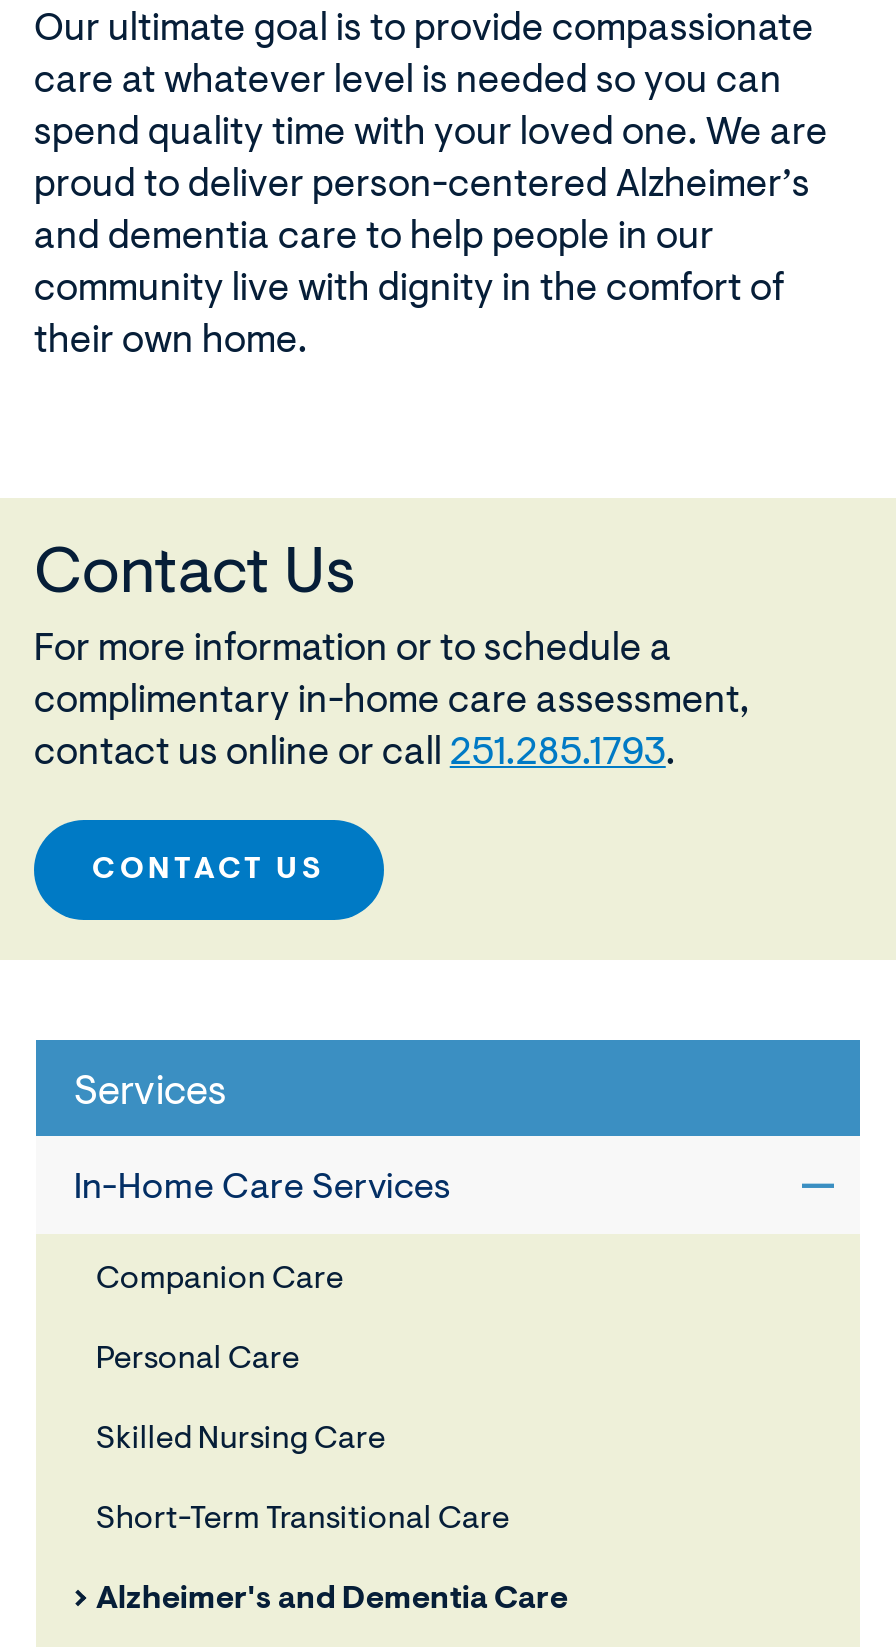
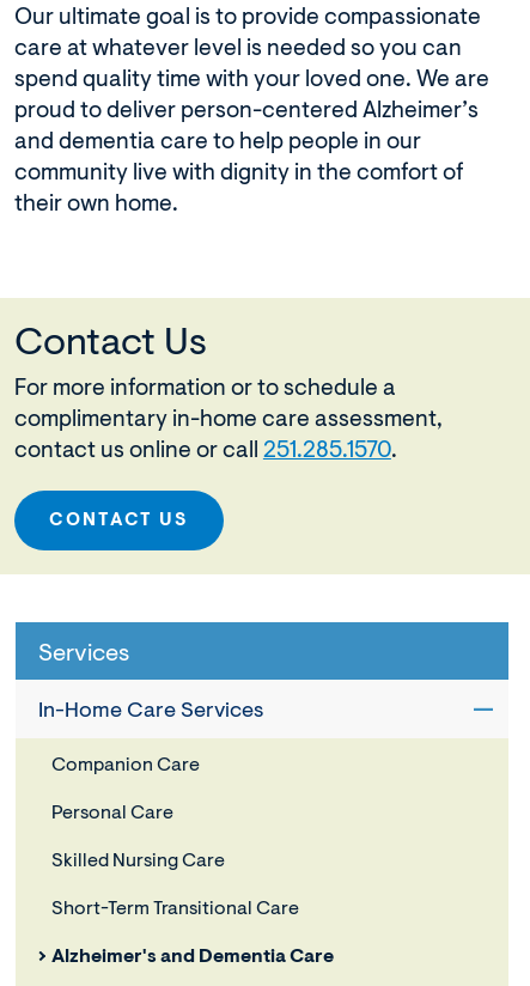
- contact us online or call 251.285.1793.
+ contact us online or call 251.285.1570.
